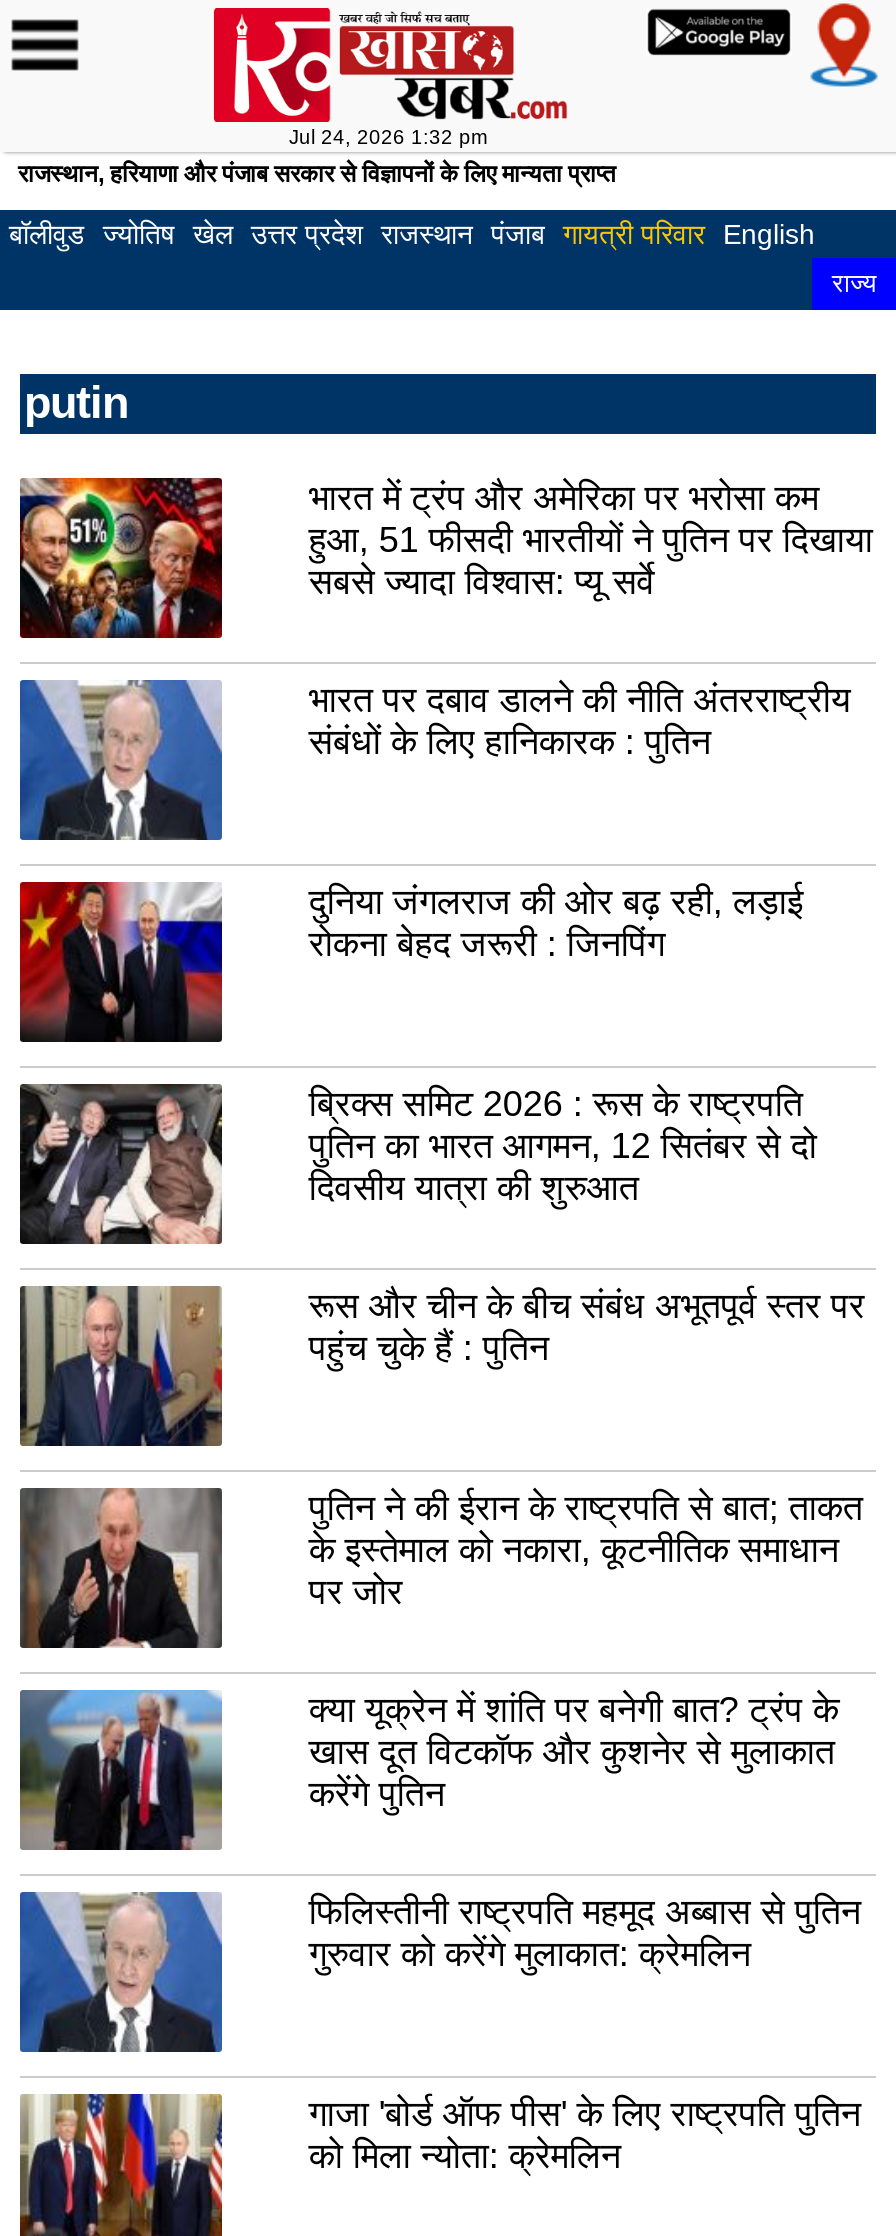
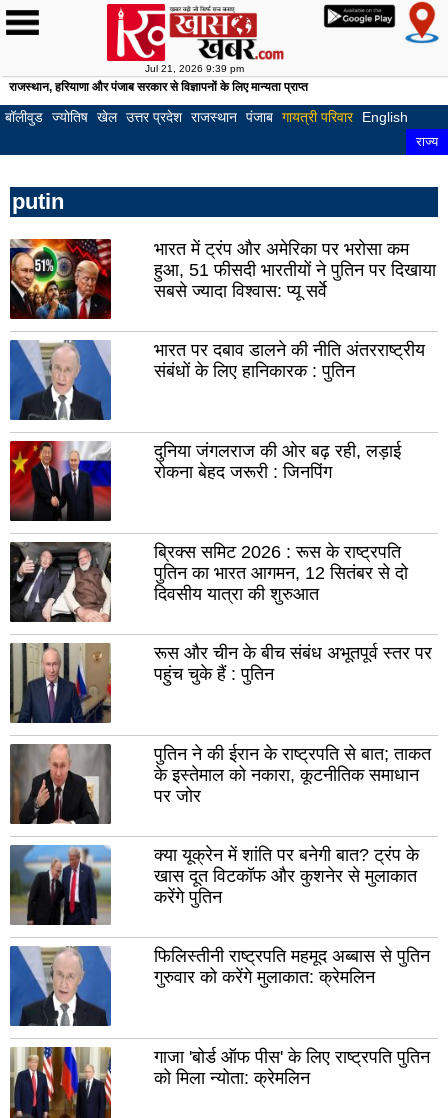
- Jul 24, 2026 1:32 pm
+ Jul 21, 2026 9:39 pm
